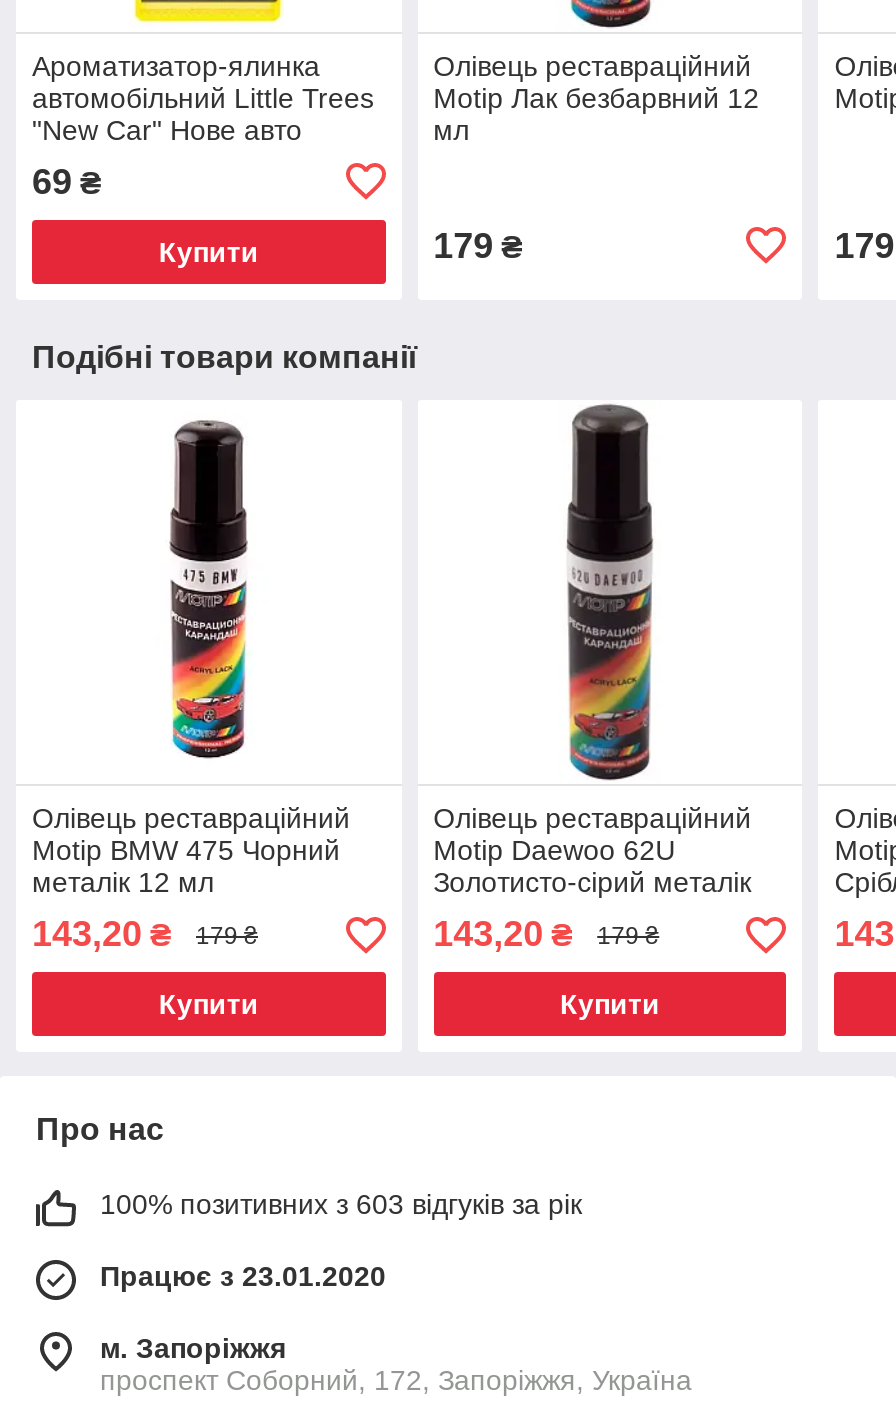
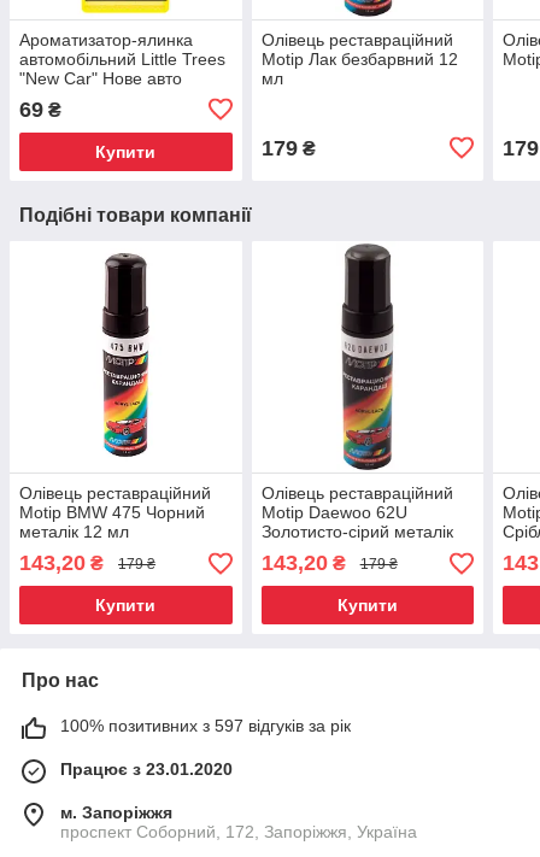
- 100% позитивних з 603 відгуків за рік
+ 100% позитивних з 597 відгуків за рік
